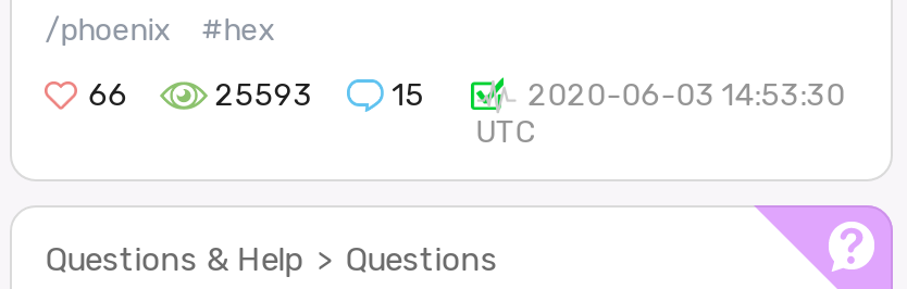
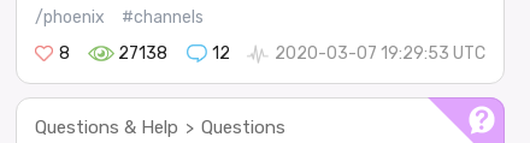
- #hex
+ #channels

- 66
- 25593
- 15
- 2020-06-03 14:53:30
- UTC
+ 8
+ 27138
+ 12
+ 2020-03-07 19:29:53 UTC
